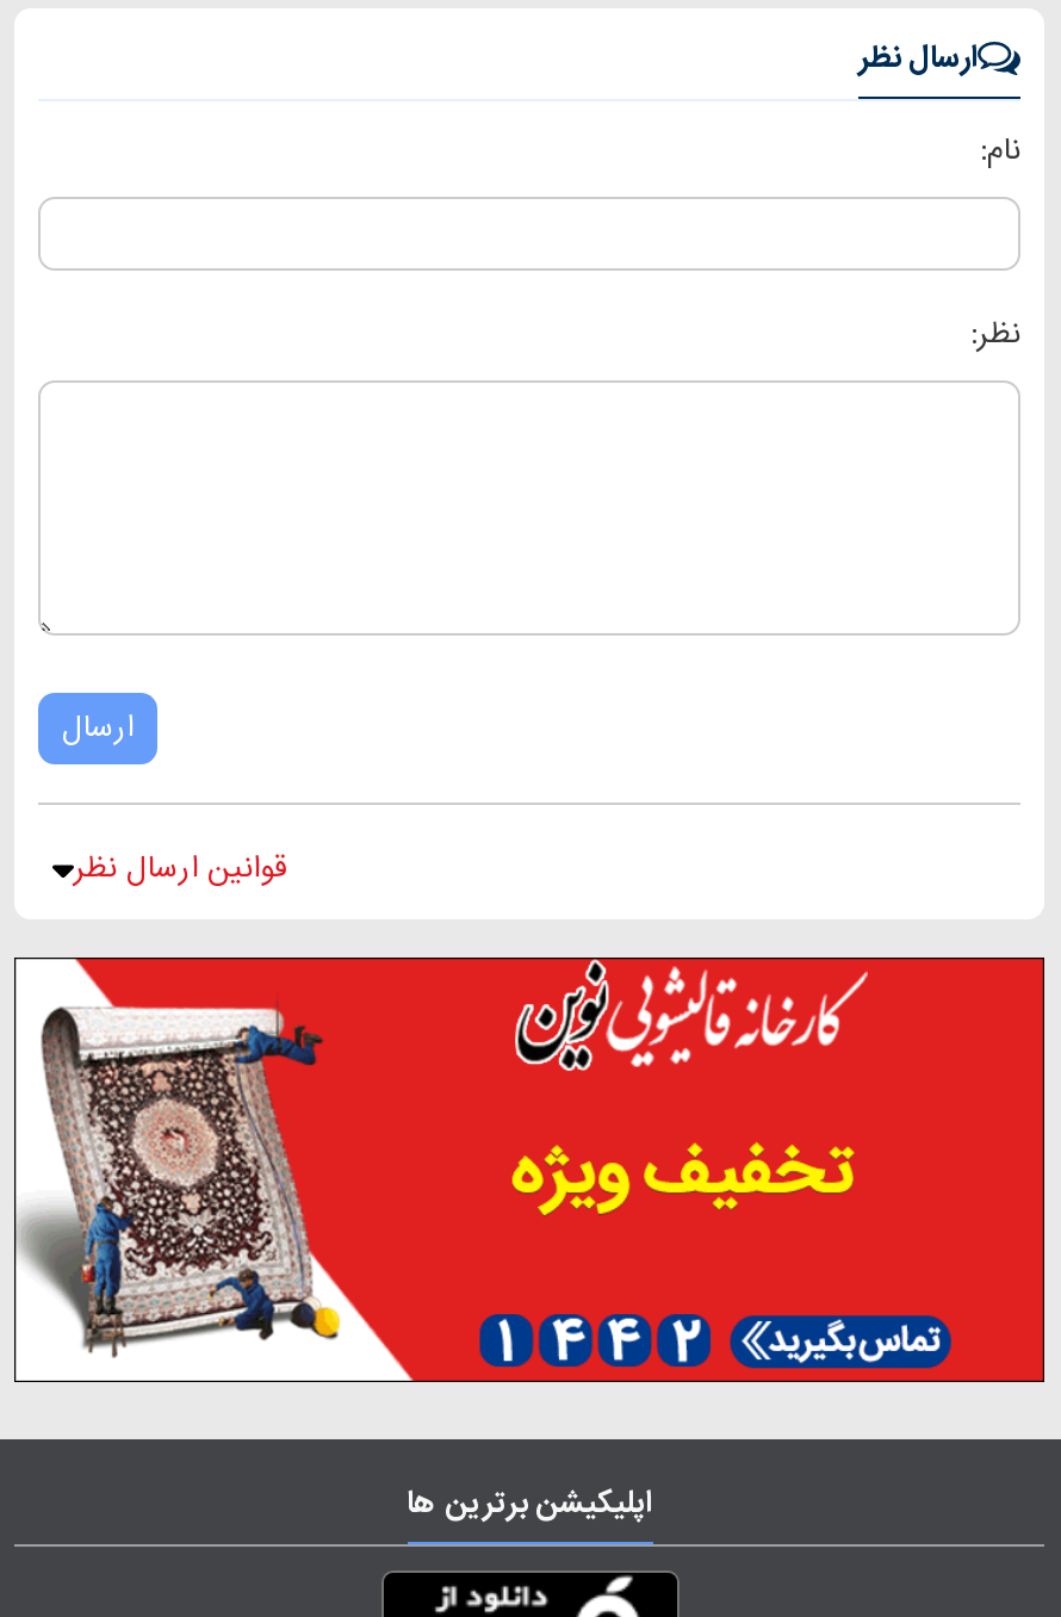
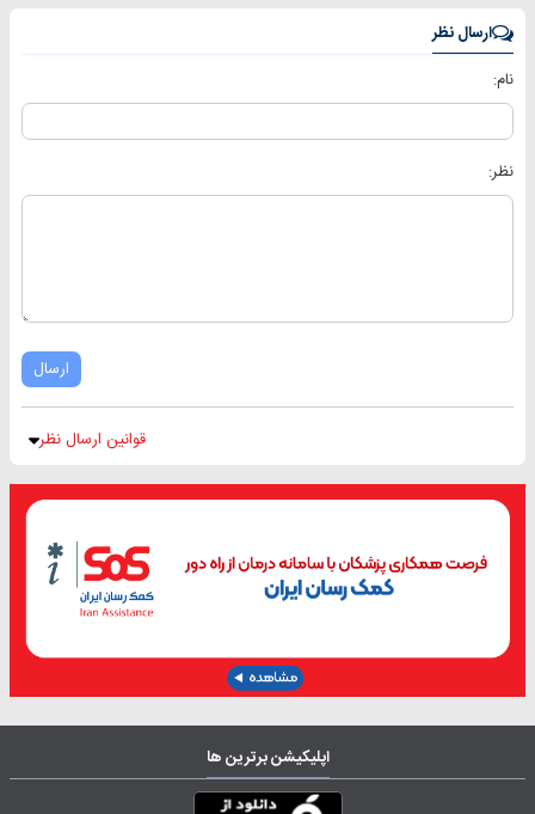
- [image]
+ [image]
